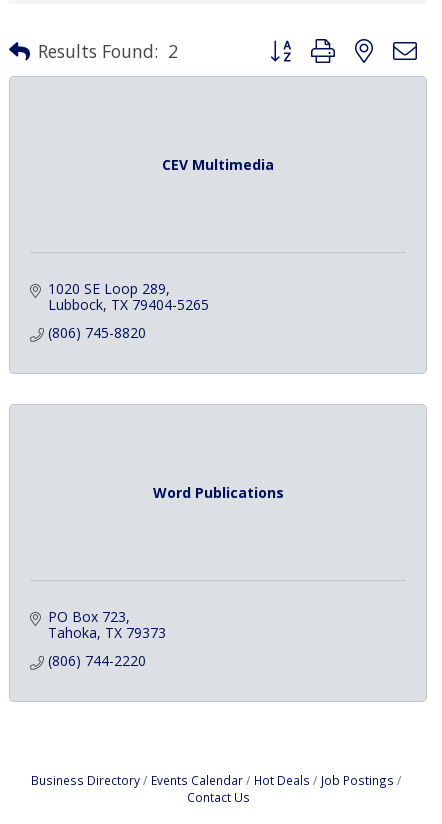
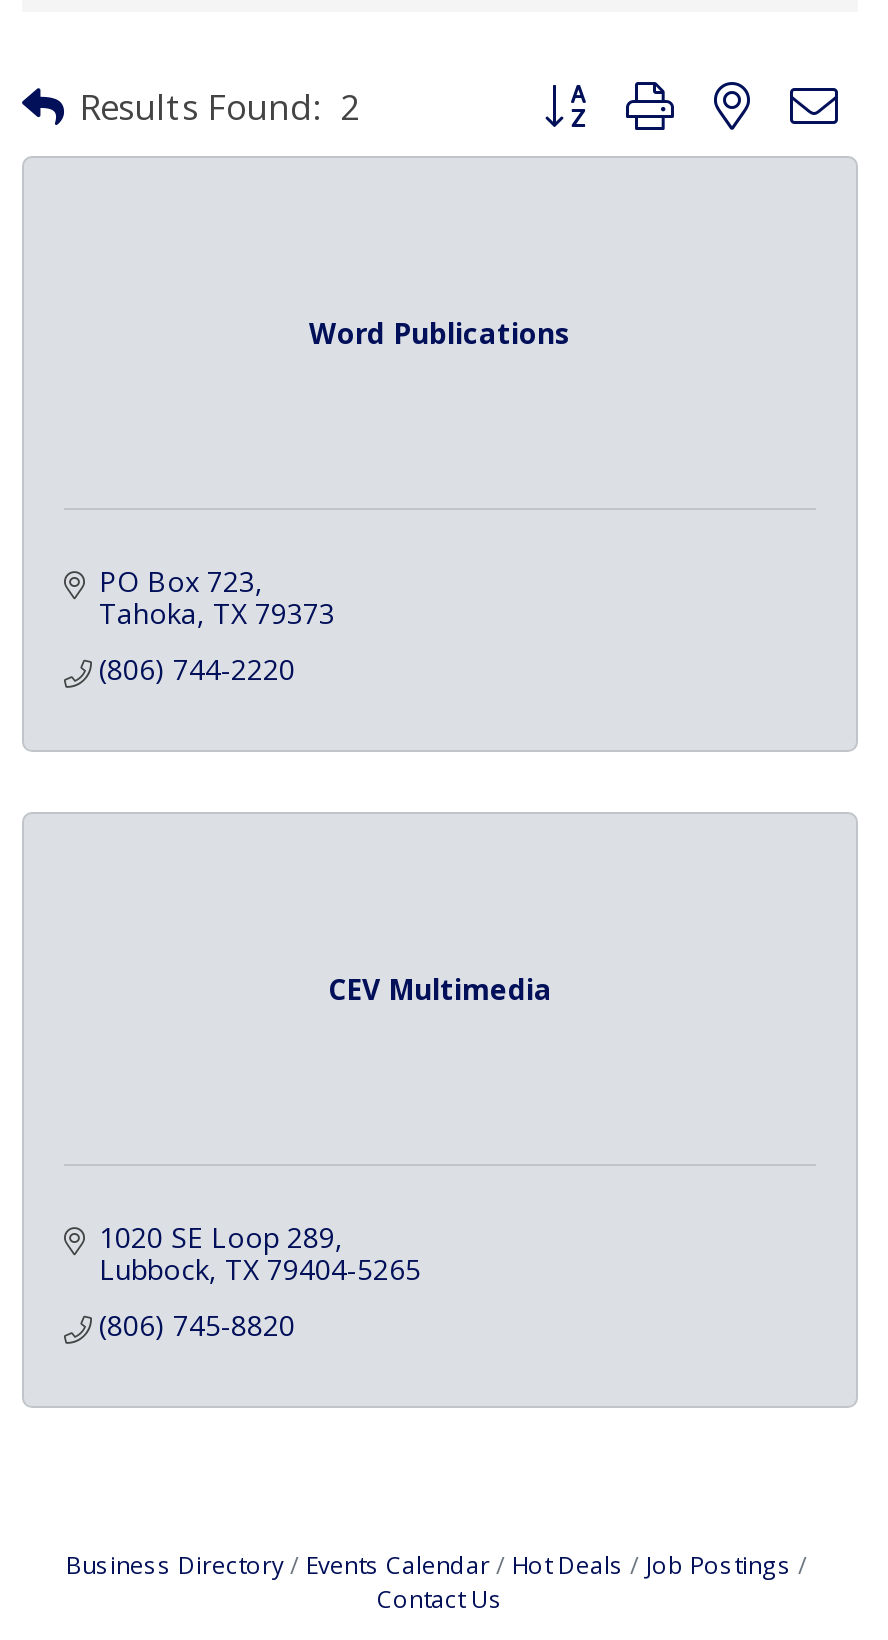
moved down: CEV Multimedia | 1020 SE Loop 289 | Lubbock TX 79404-5265 | (806) 745-8820

moved up: Word Publications

moved up: PO Box 723 | Tahoka TX 79373 | (806) 744-2220
